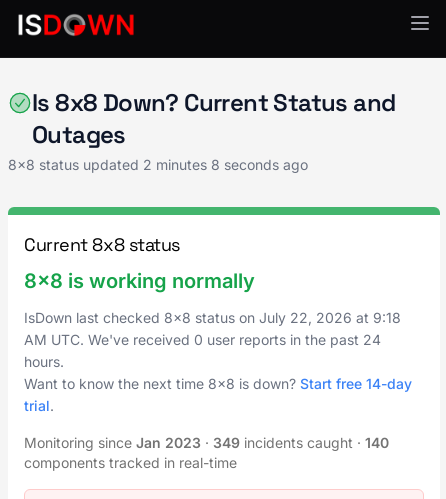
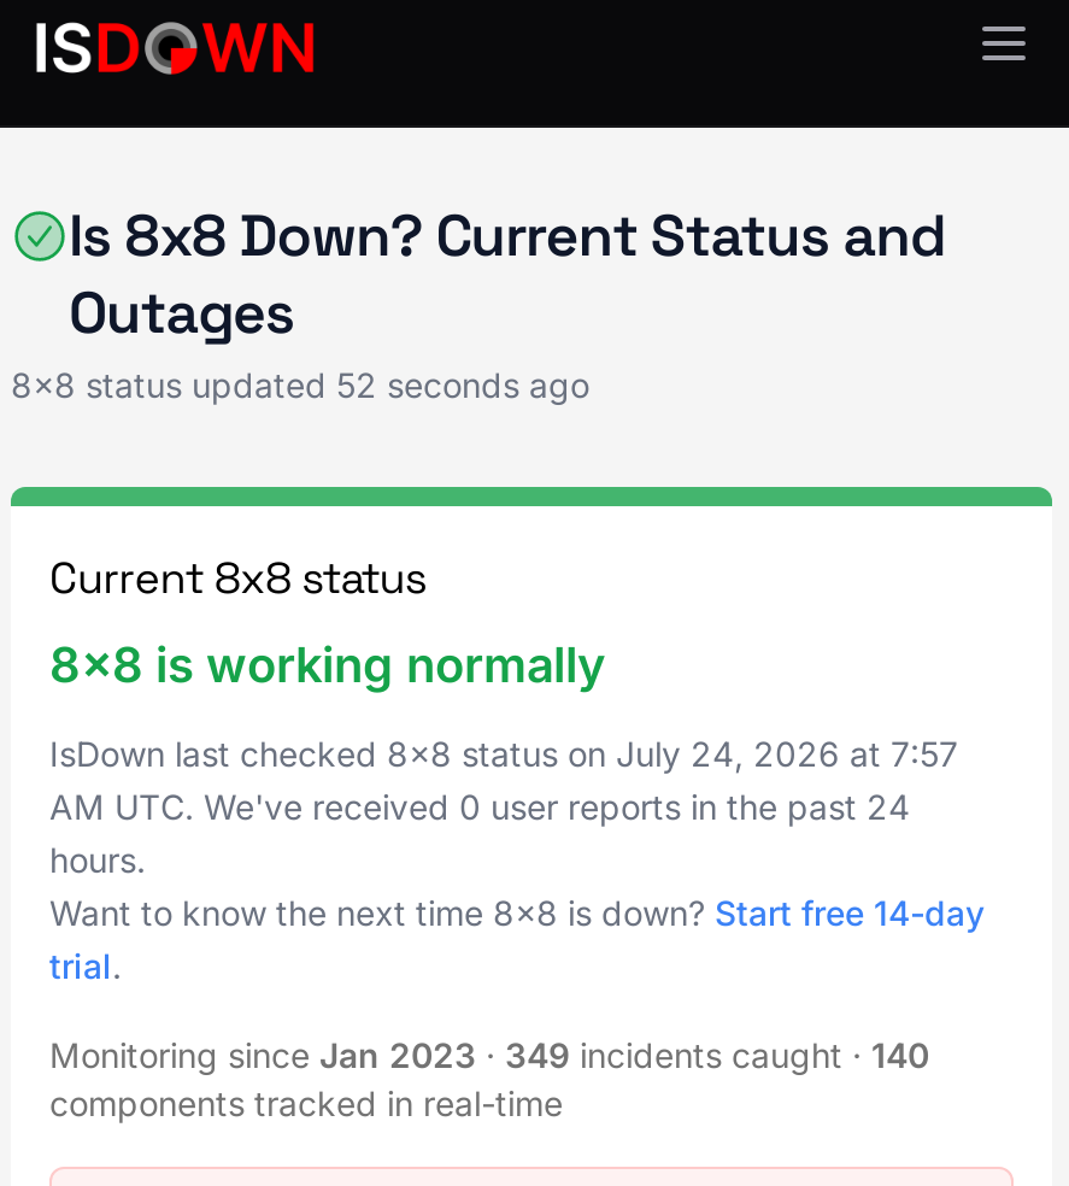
- 8x8 status updated 2 minutes 8 seconds ago
+ 8x8 status updated 52 seconds ago

- IsDown last checked 8x8 status on July 22, 2026 at 9:18
+ IsDown last checked 8x8 status on July 24, 2026 at 7:57
